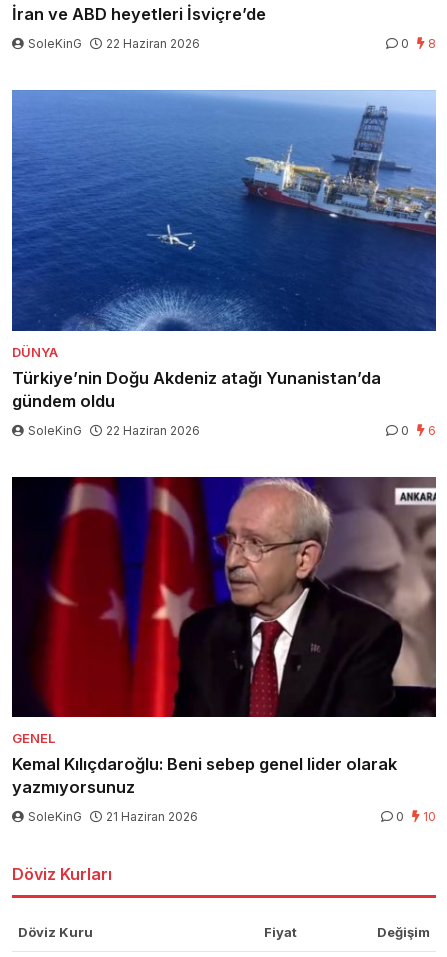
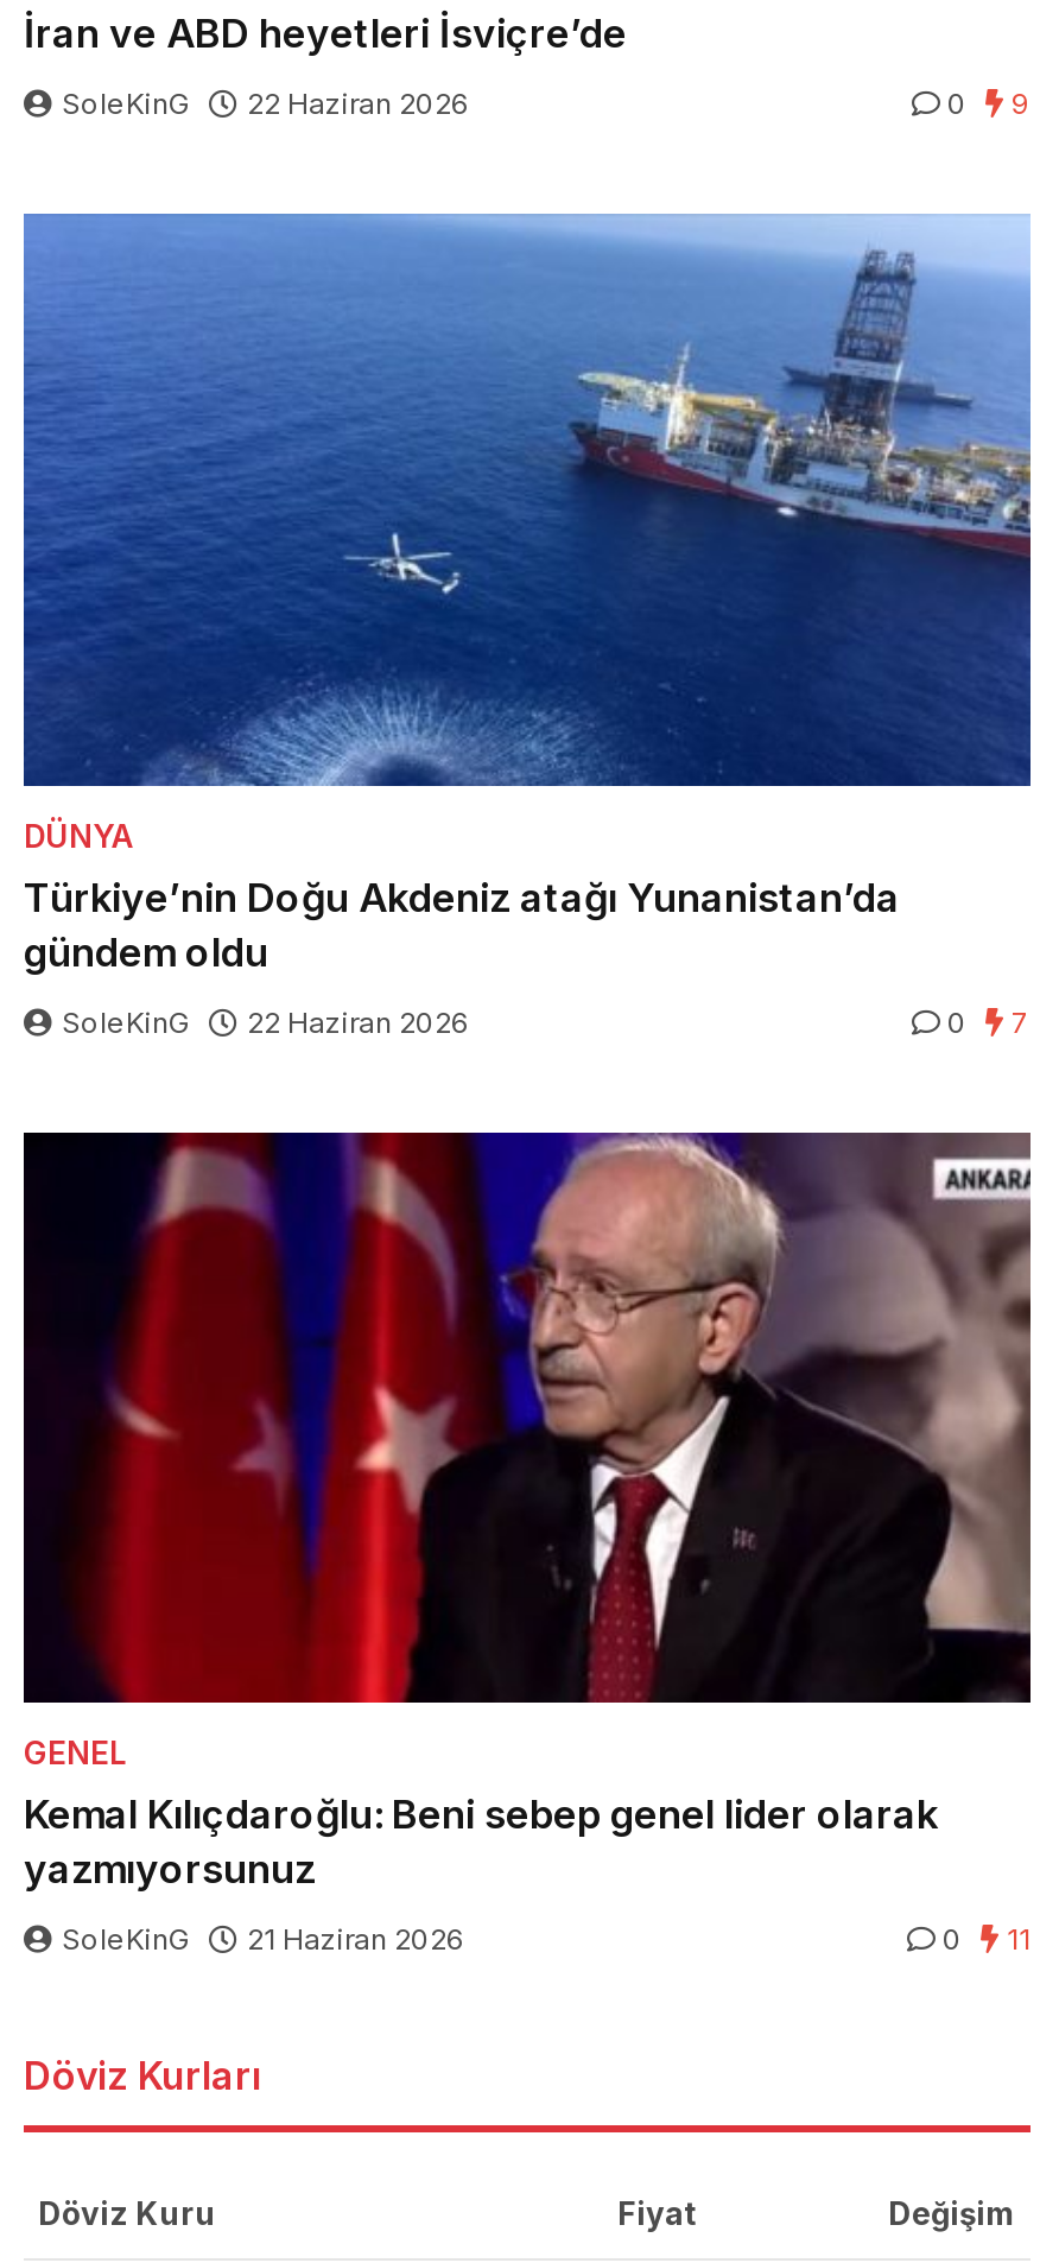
- 0 8
+ 0 9

- 0 6
+ 0 7

- 0 10
+ 0 11
